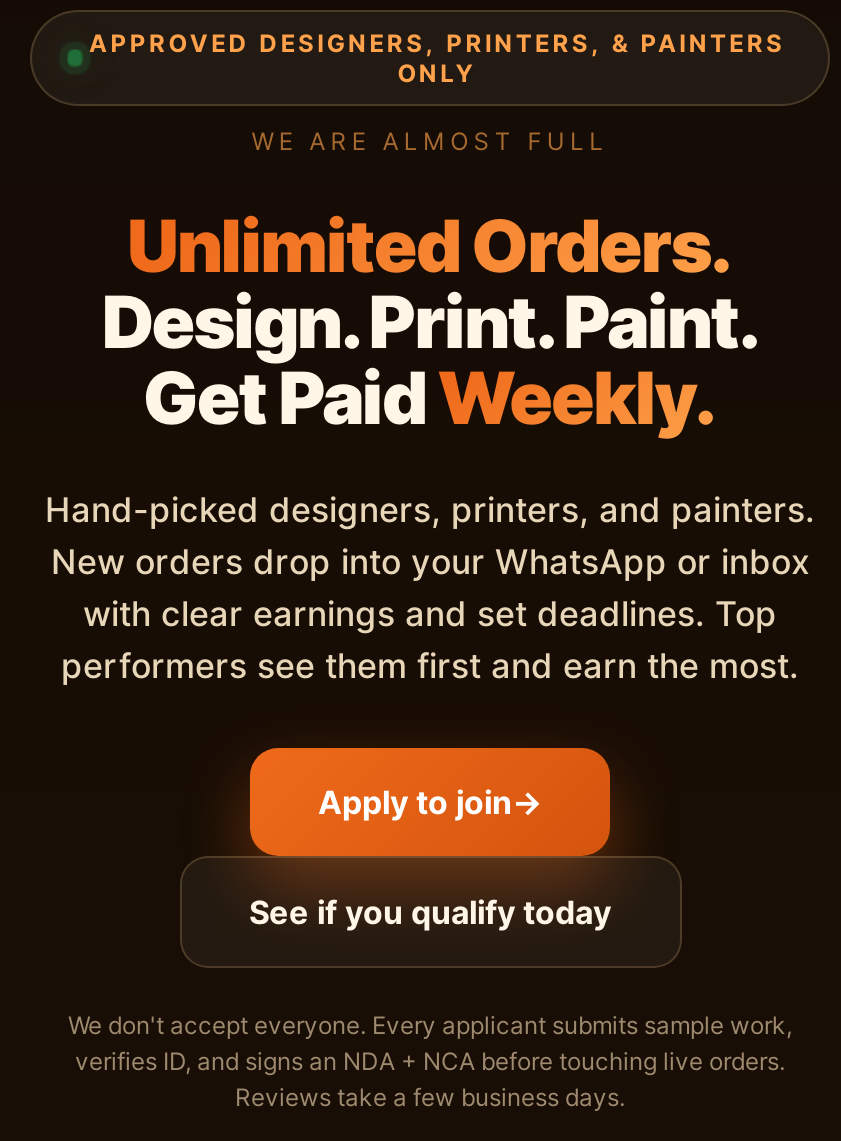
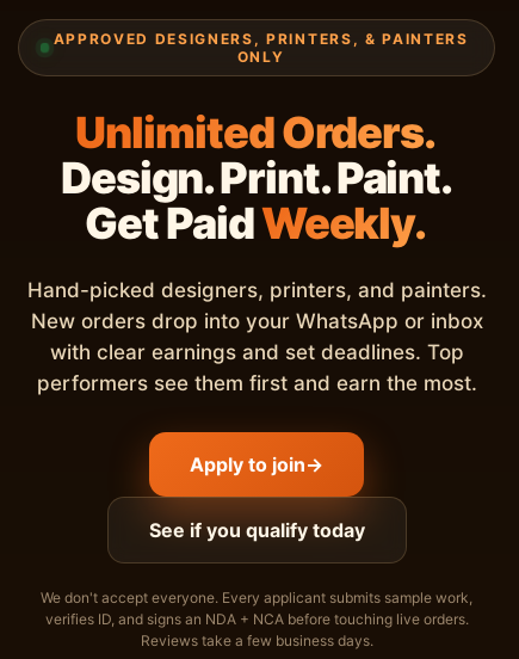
- WE ARE ALMOST FULL
